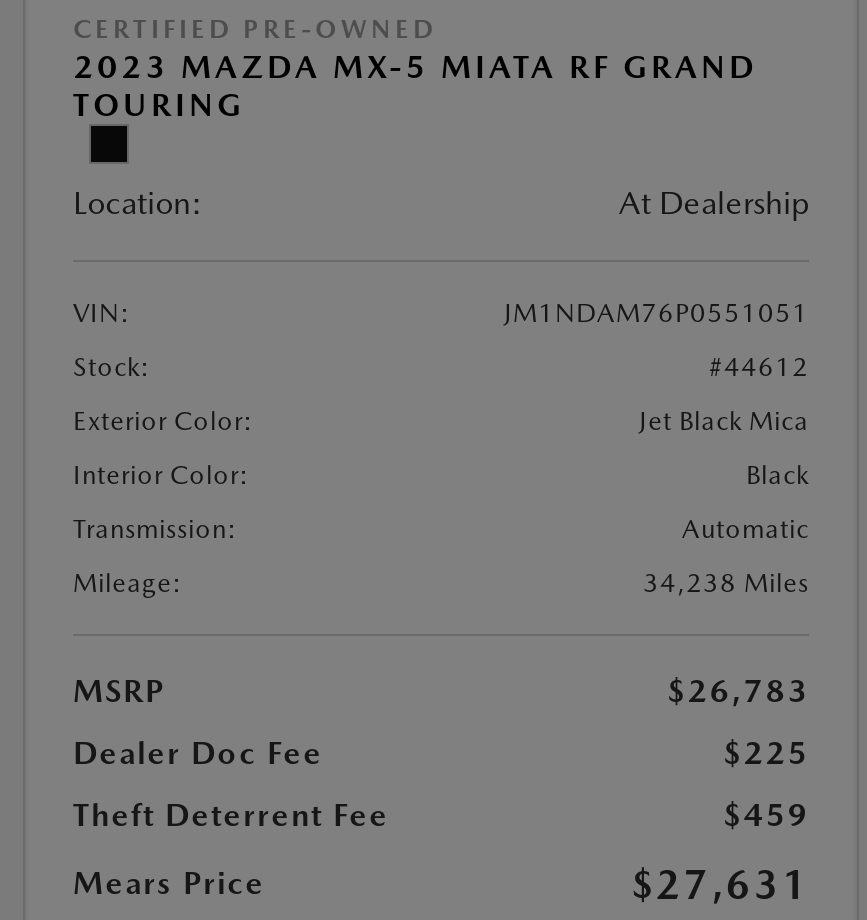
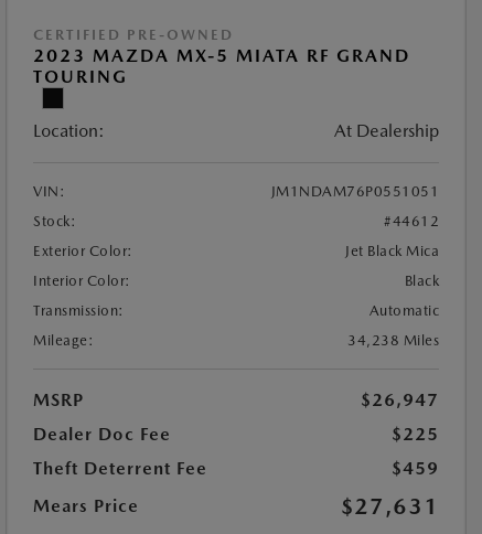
- $26,783
+ $26,947
